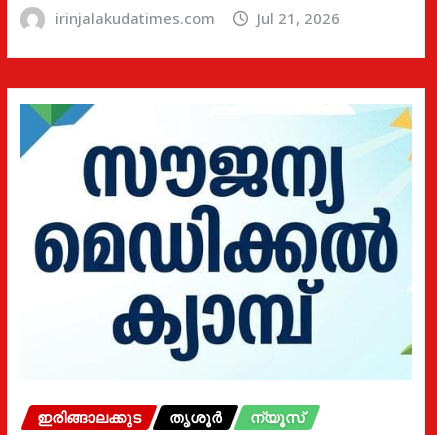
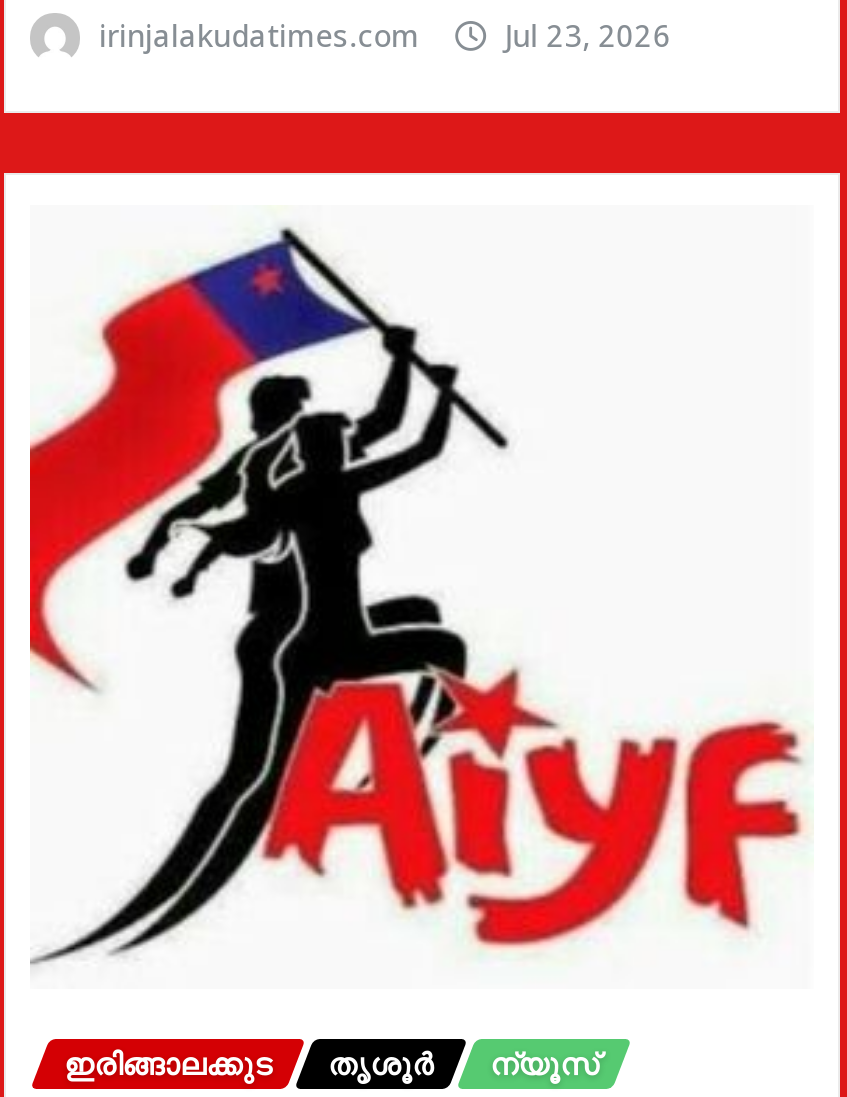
- Jul 21, 2026
+ Jul 23, 2026

- [image]
+ [image]
